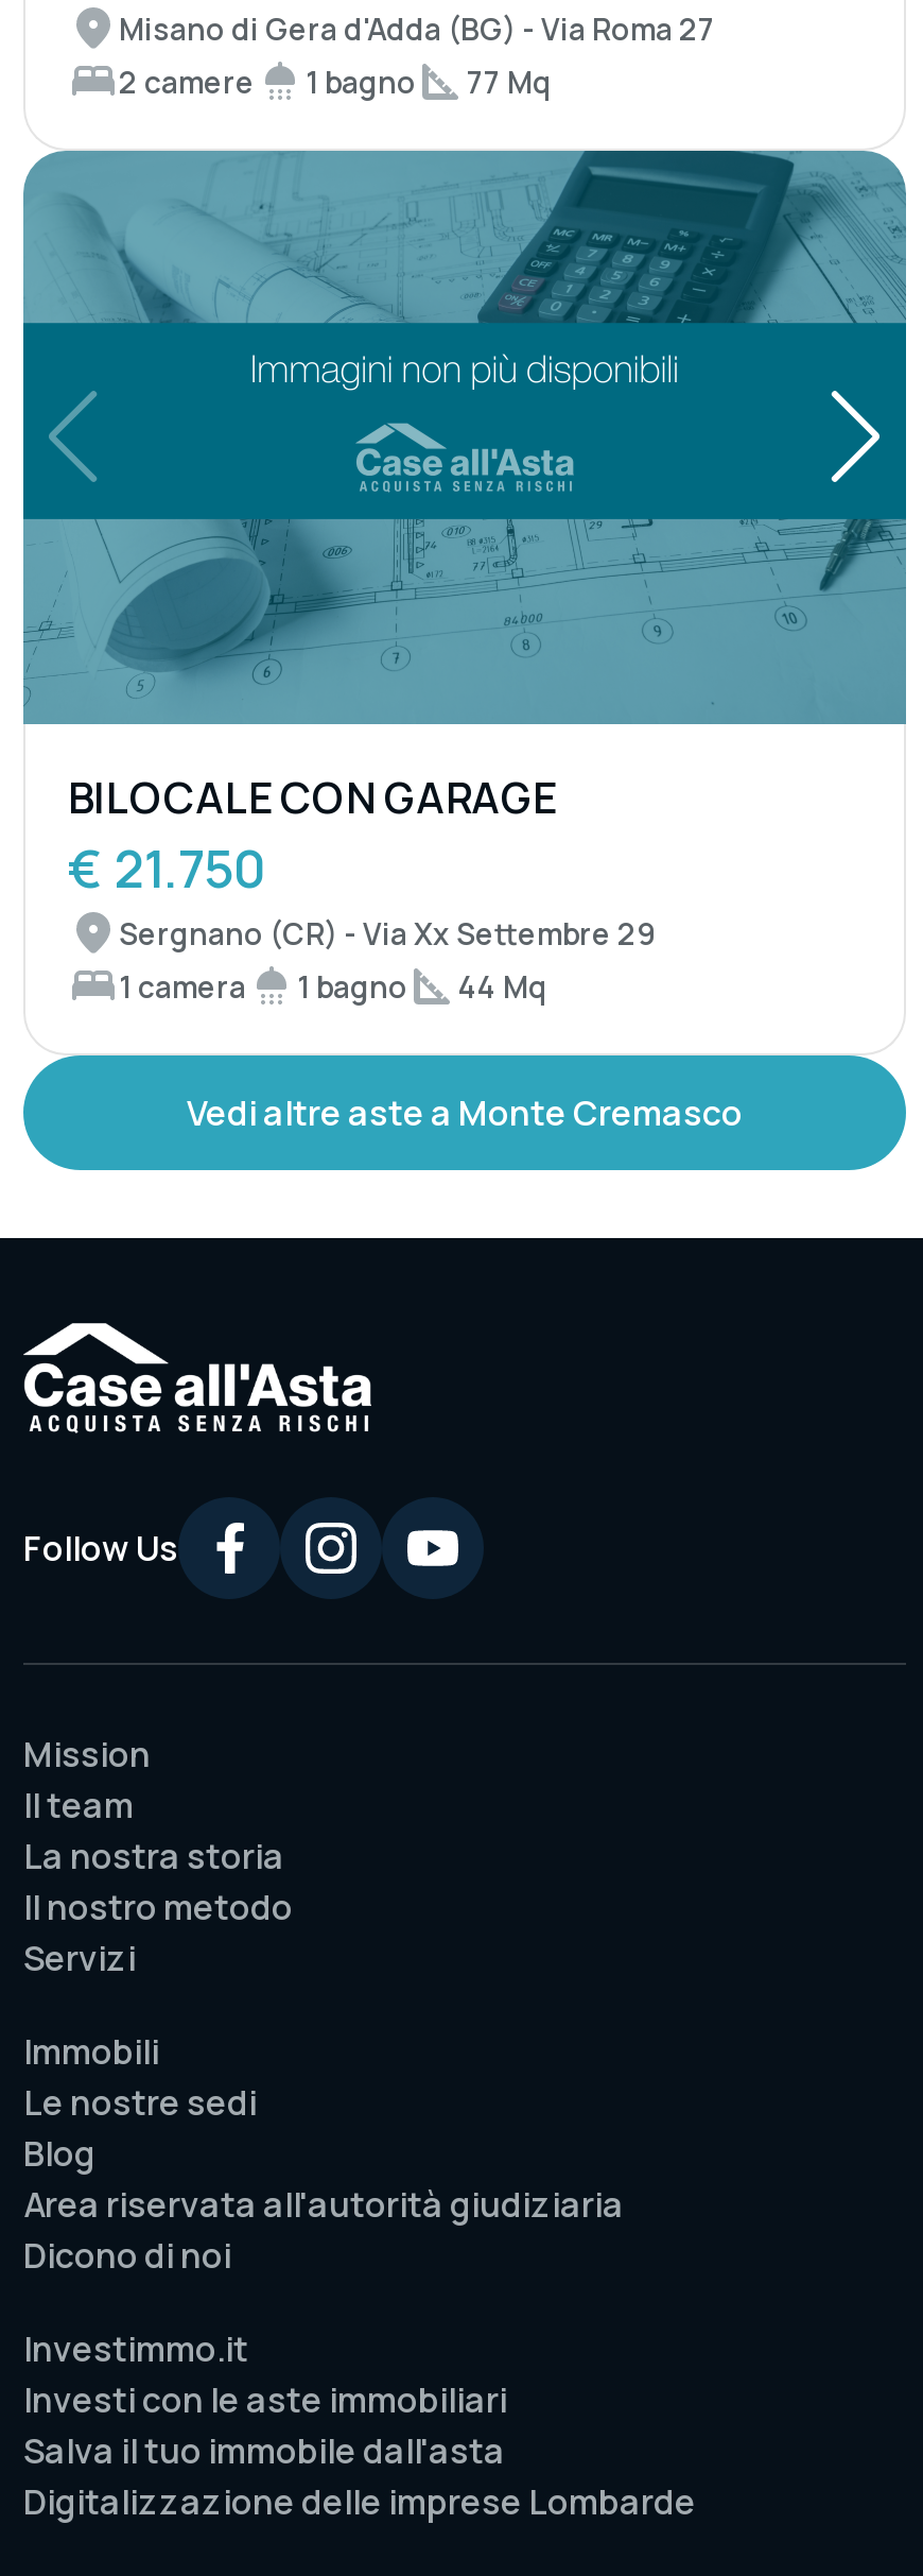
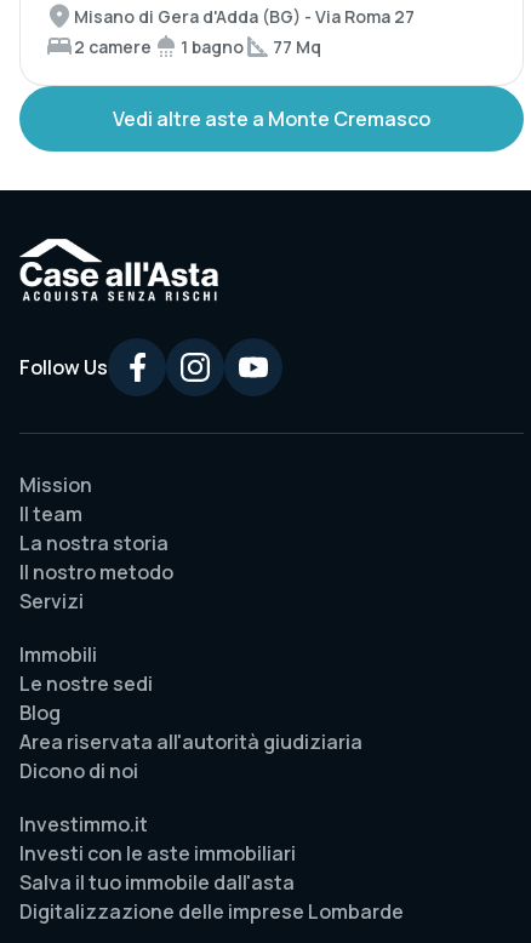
- [image]
- BILOCALE CON GARAGE
- € 21.750
- Sergnano (CR) - Via Xx Settembre 29
- 1 camera
- 1 bagno
- 44 Mq
